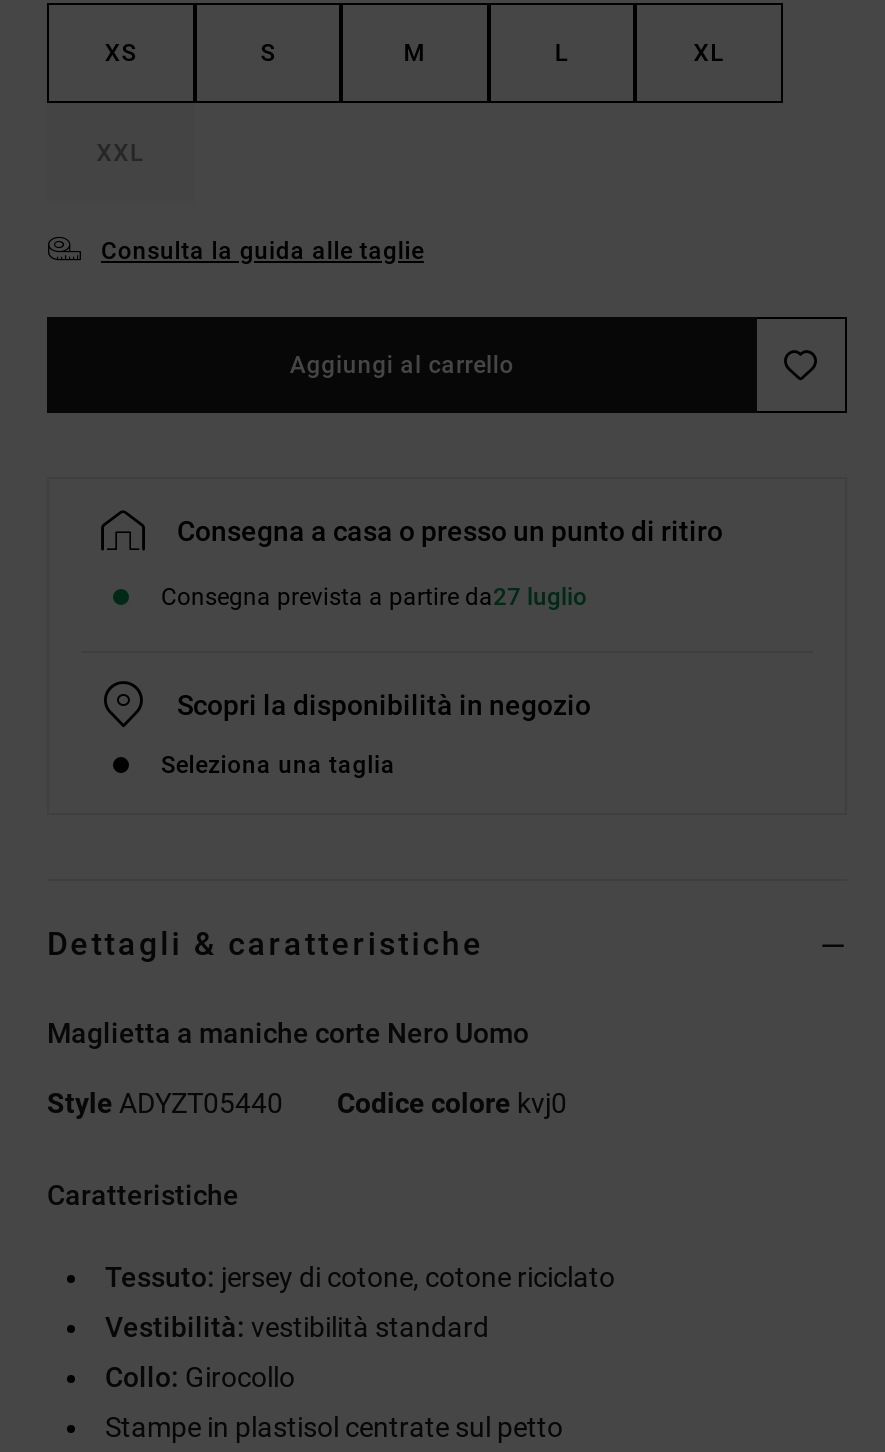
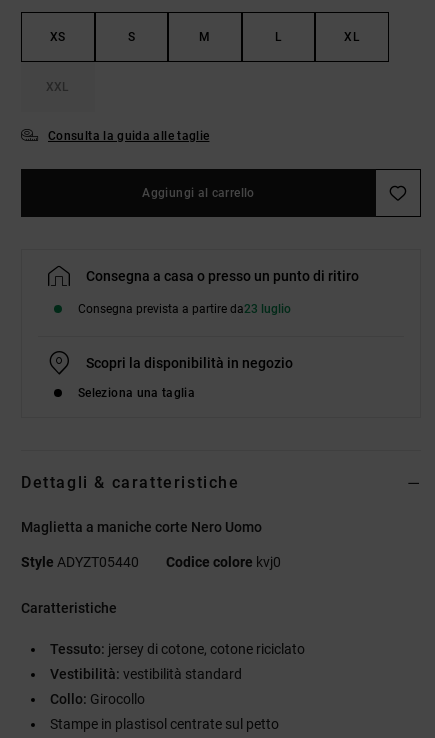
- Consegna prevista a partire da27 luglio
+ Consegna prevista a partire da23 luglio
